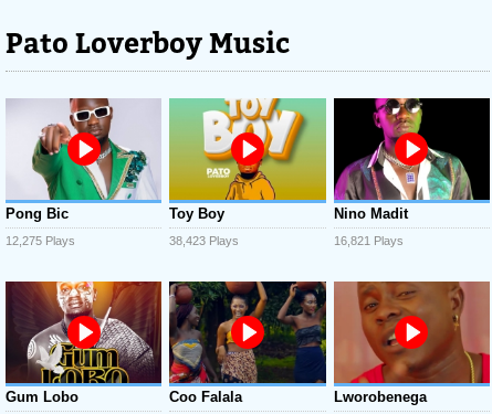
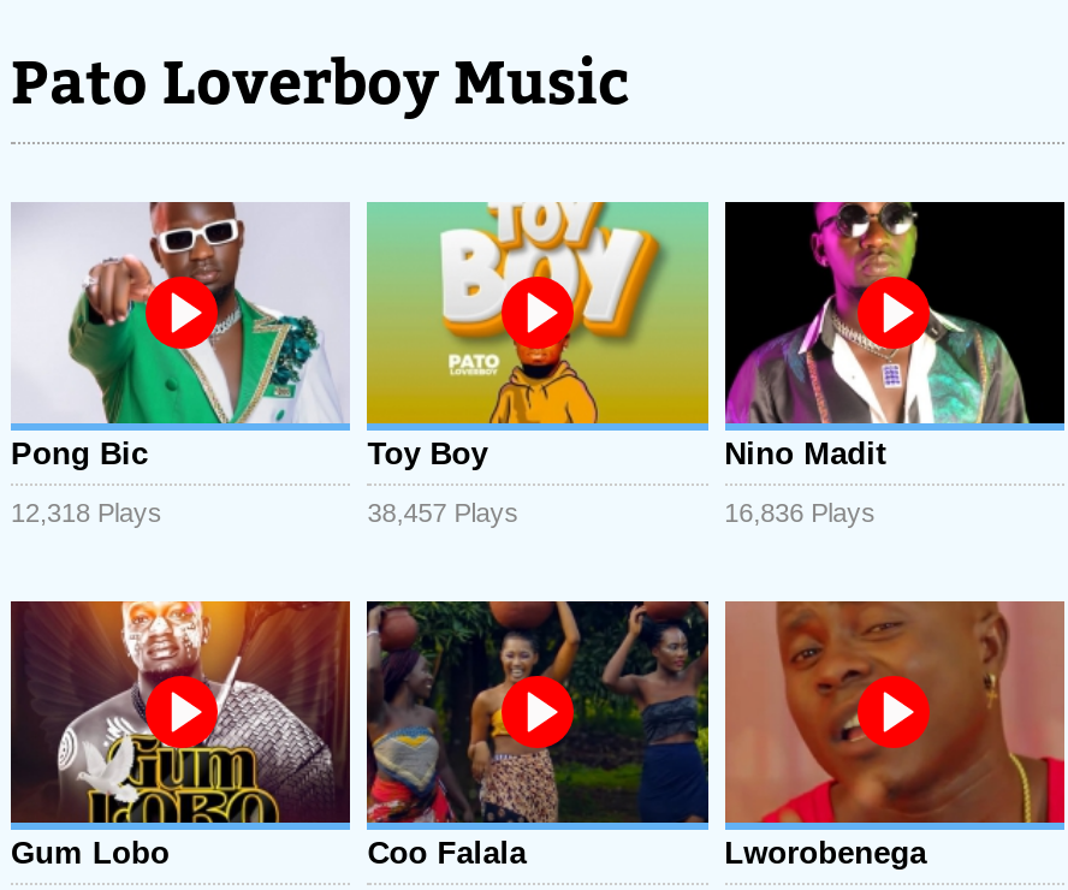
- 12,275 Plays
+ 12,318 Plays

- 38,423 Plays
+ 38,457 Plays

- 16,821 Plays
+ 16,836 Plays
